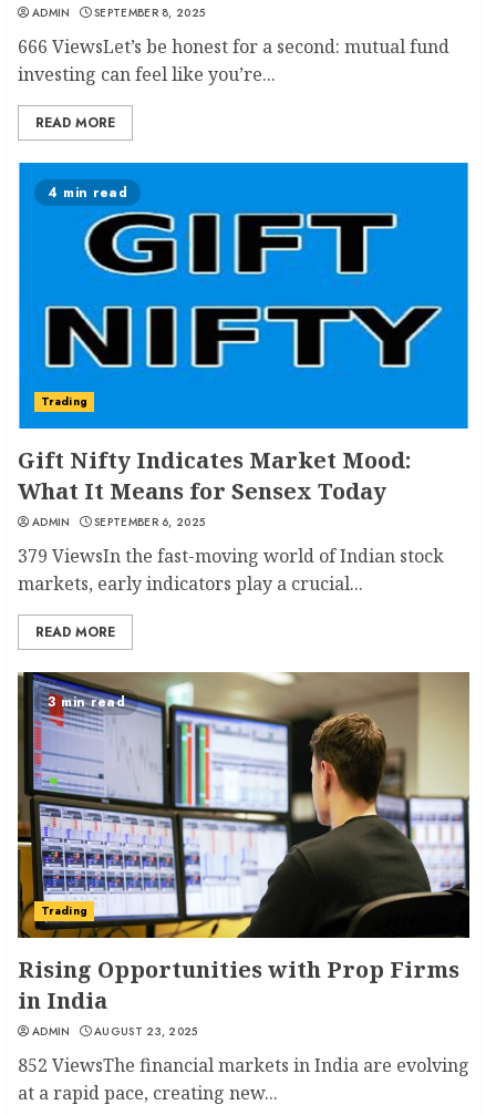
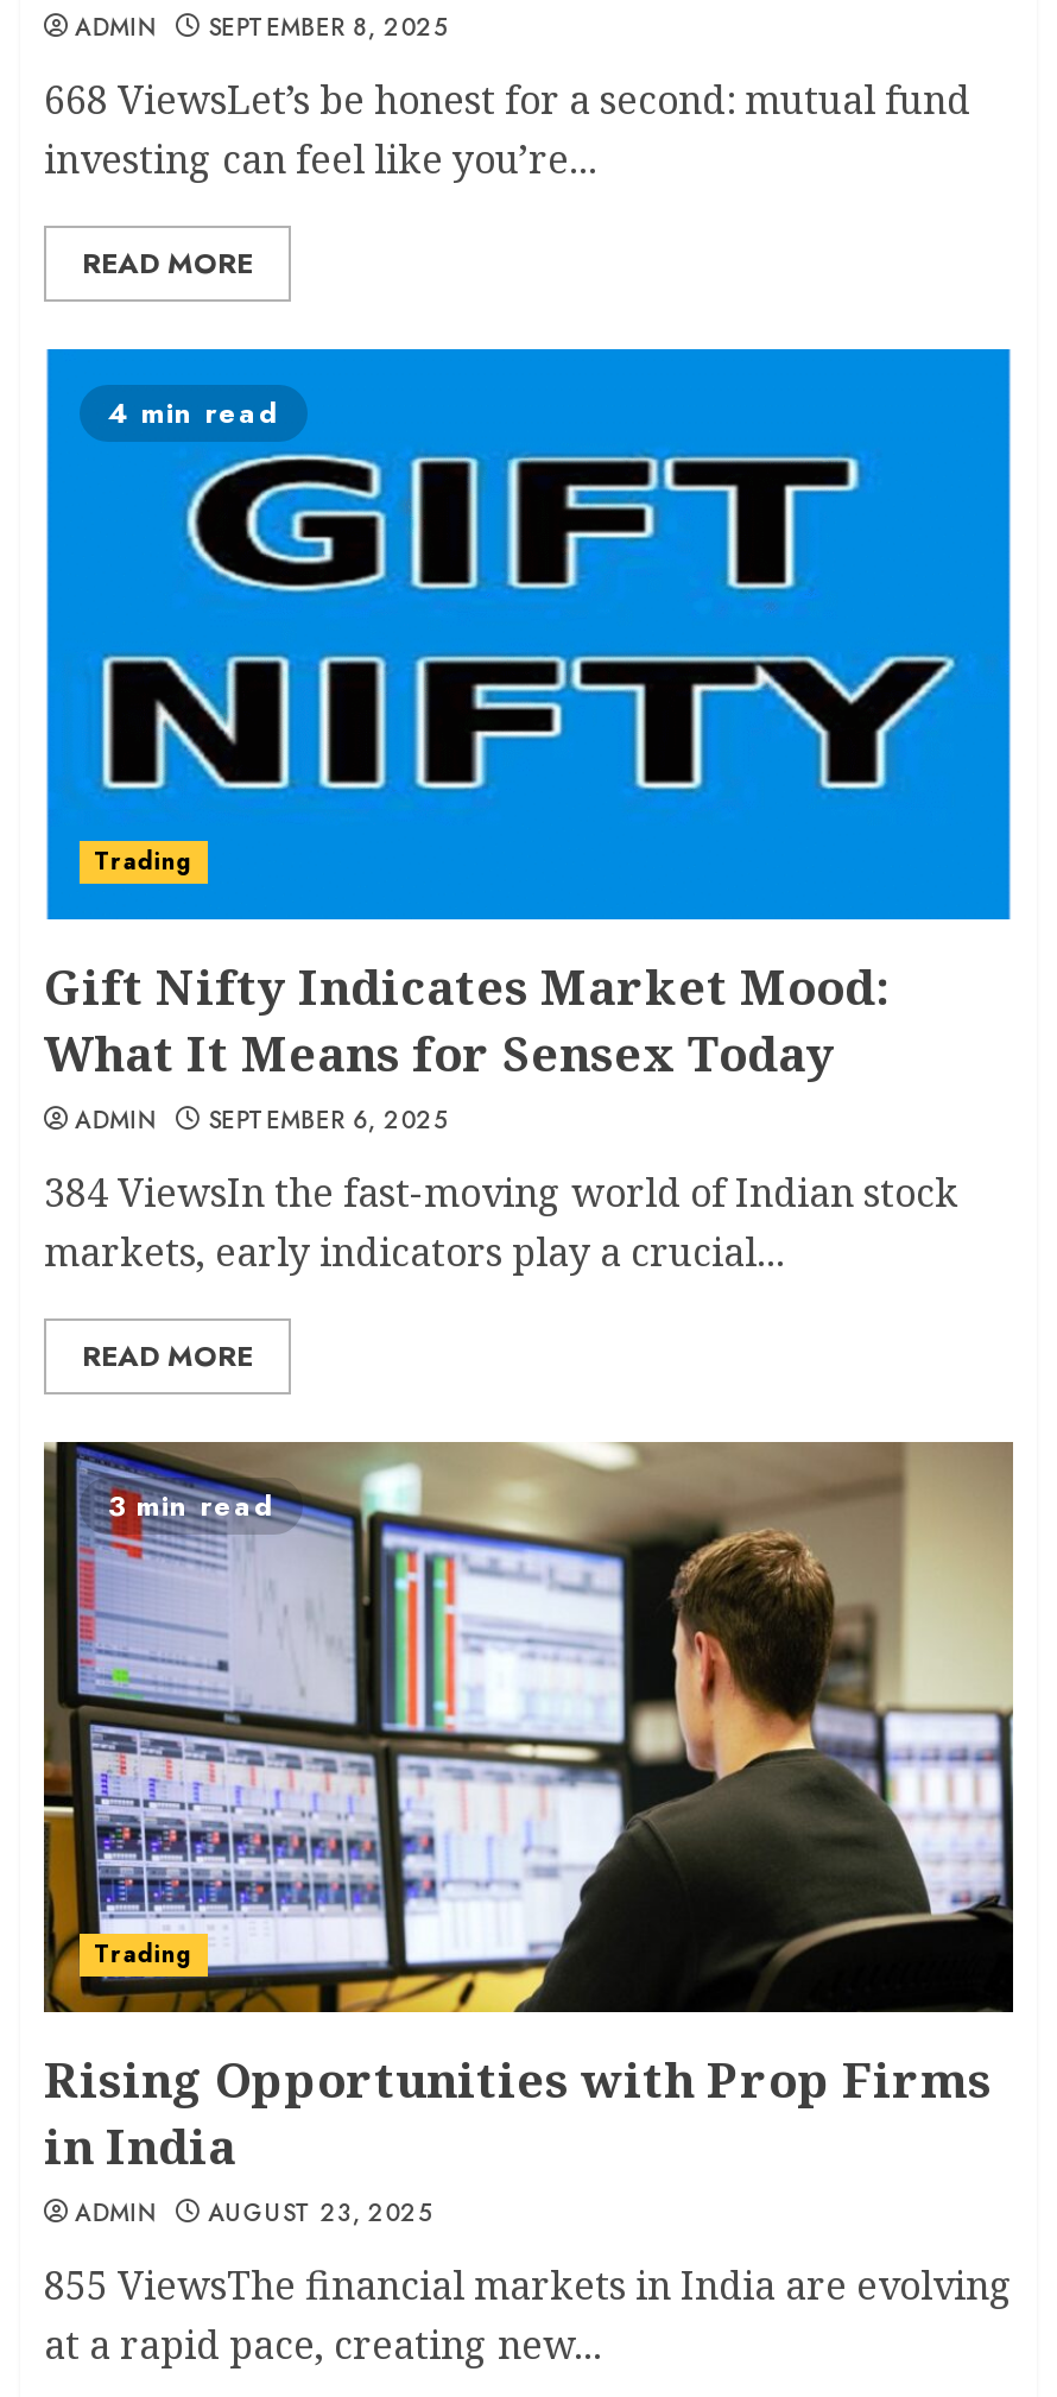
- 666 ViewsLet’s be honest for a second: mutual fund
+ 668 ViewsLet’s be honest for a second: mutual fund

- 379 ViewsIn the fast-moving world of Indian stock
+ 384 ViewsIn the fast-moving world of Indian stock

- 852 ViewsThe financial markets in India are evolving
+ 855 ViewsThe financial markets in India are evolving
